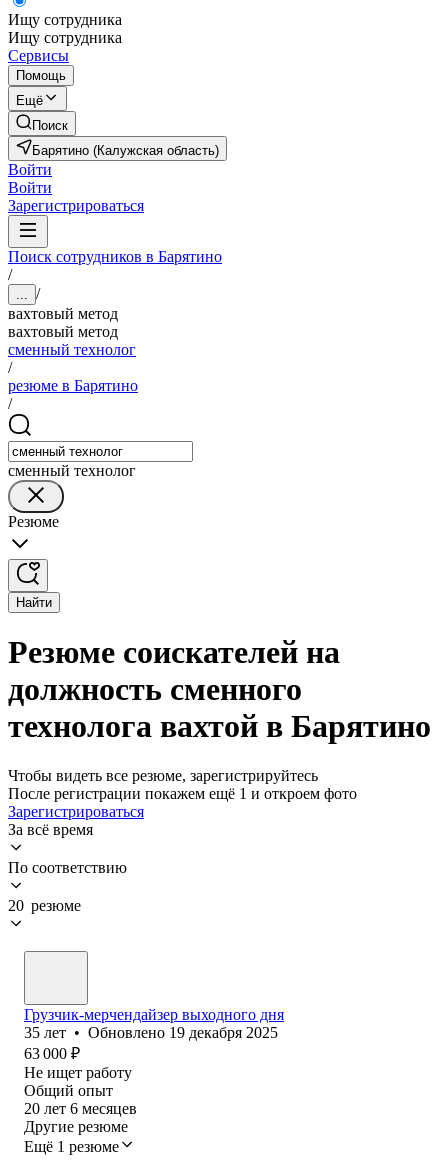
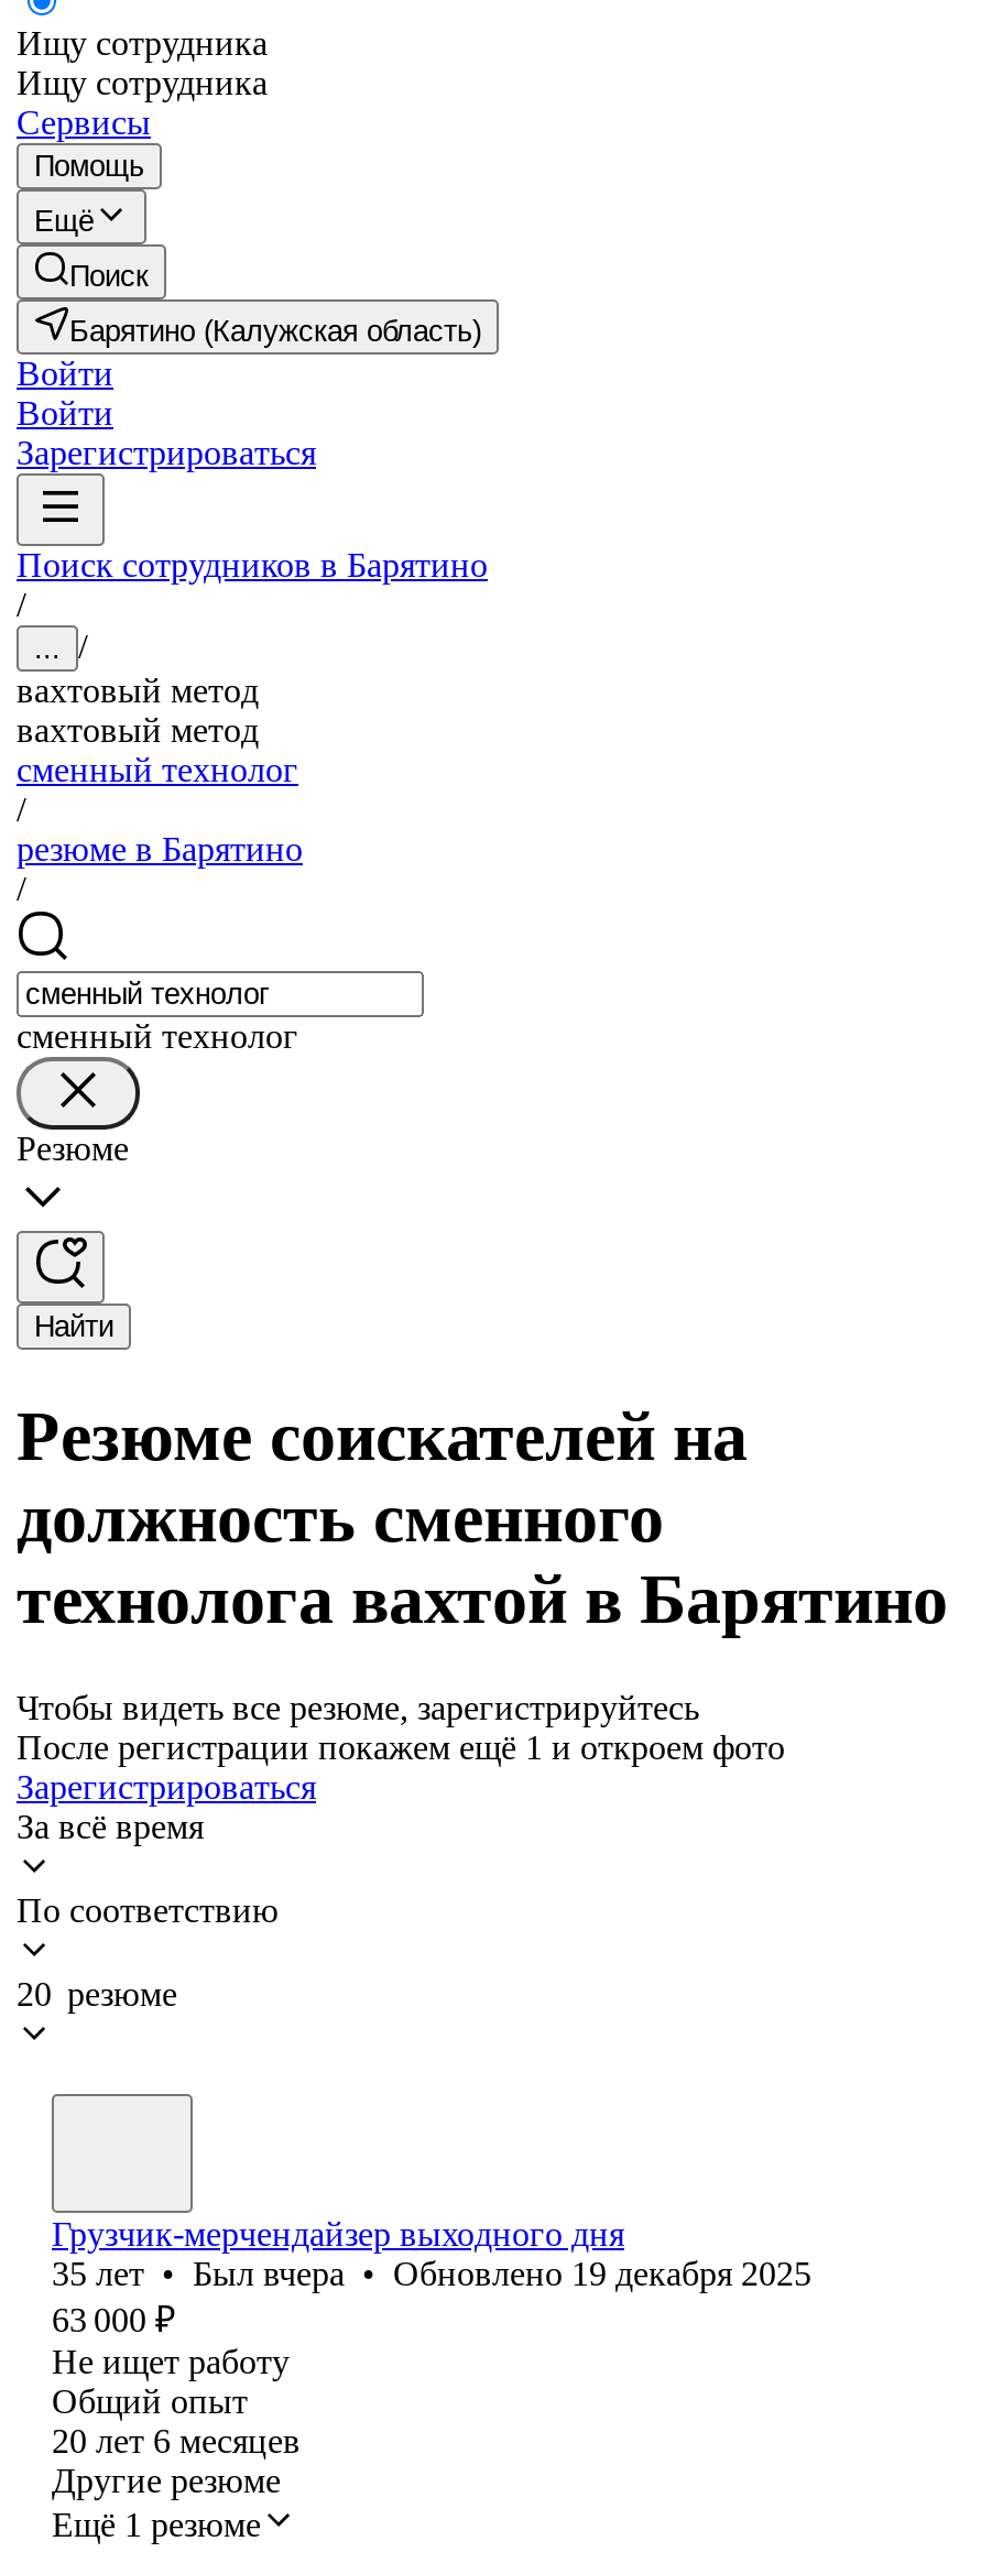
- 35 лет • Обновлено 19 декабря 2025
+ 35 лет • Был вчера • Обновлено 19 декабря 2025
